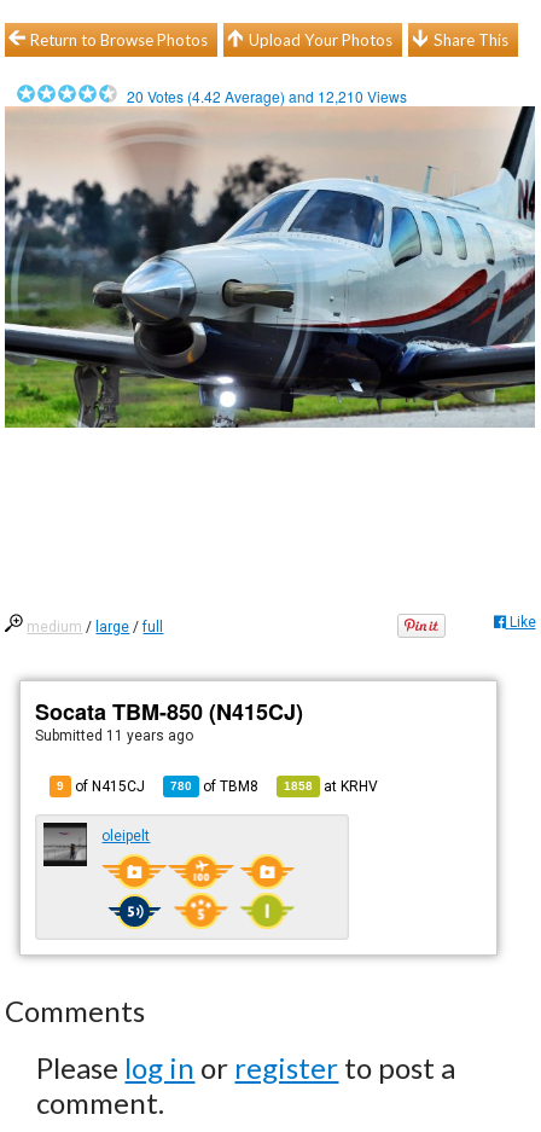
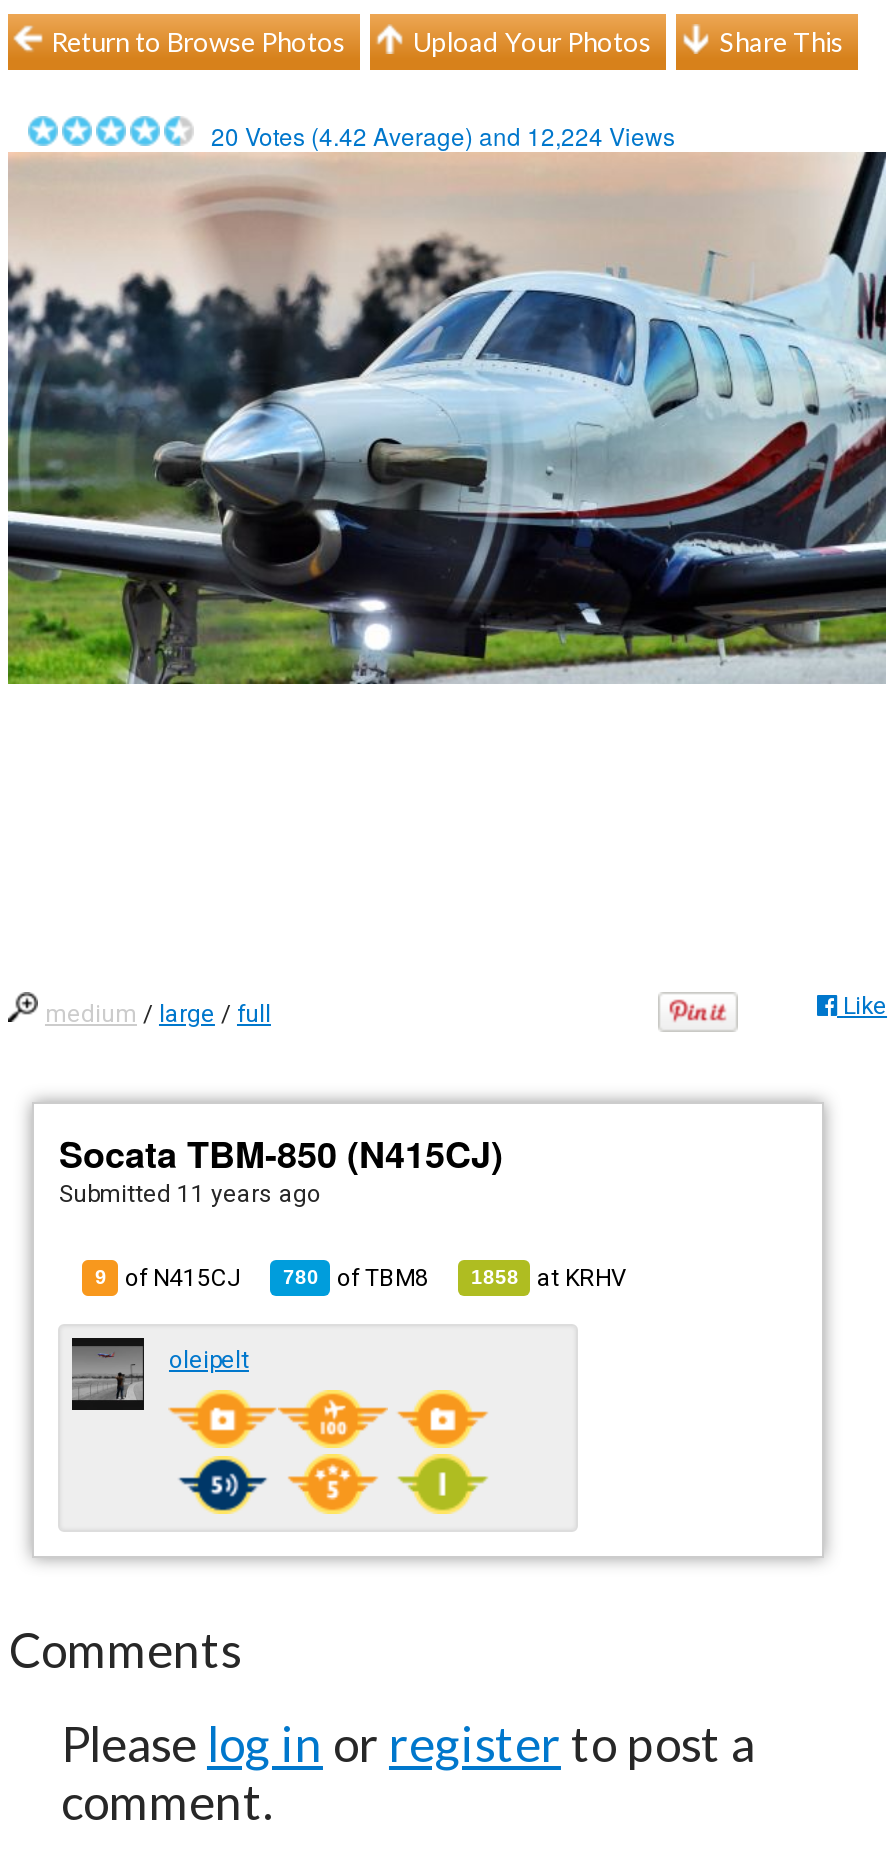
- 20 Votes (4.42 Average) and 12,210 Views
+ 20 Votes (4.42 Average) and 12,224 Views
